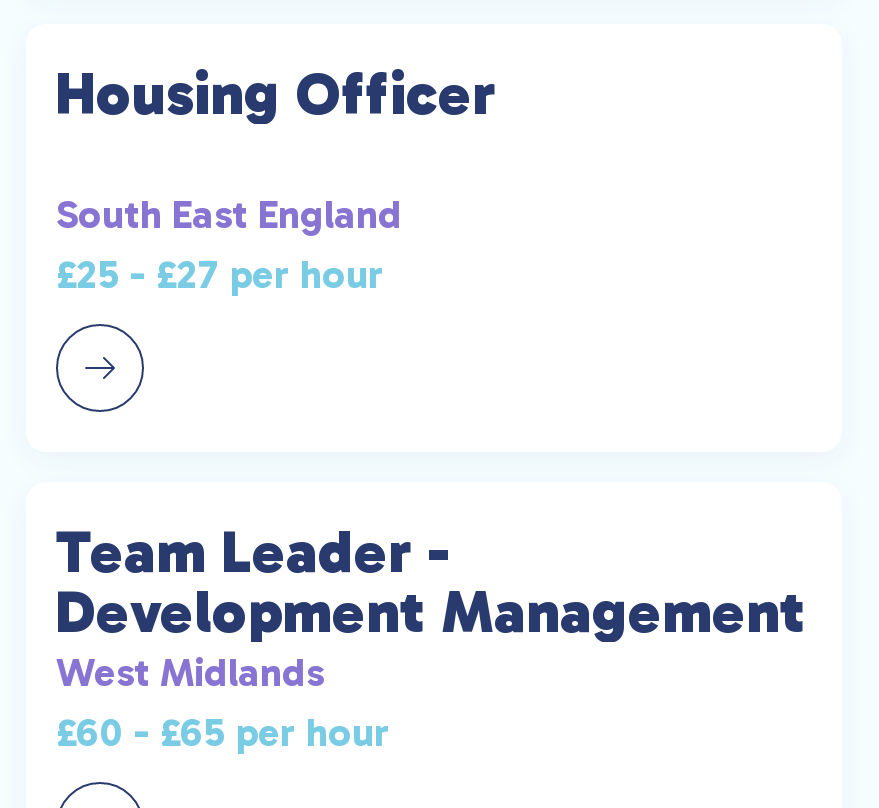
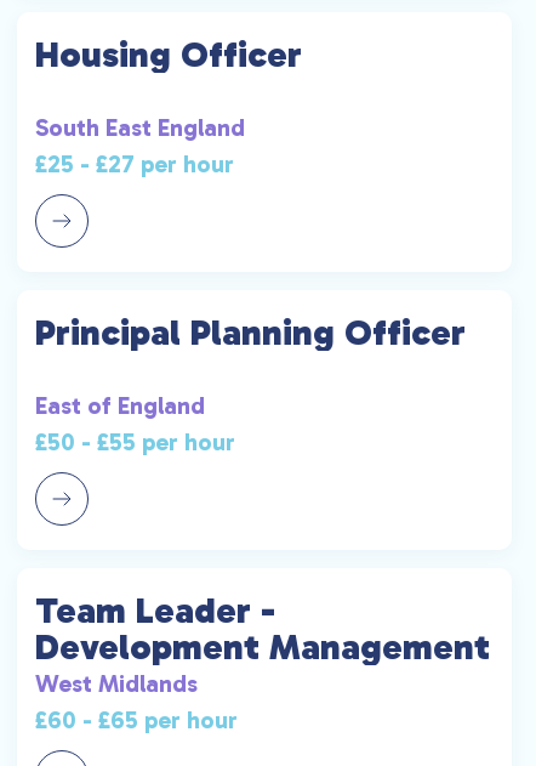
+ Principal Planning Officer
+ East of England
+ £50 - £55 per hour
